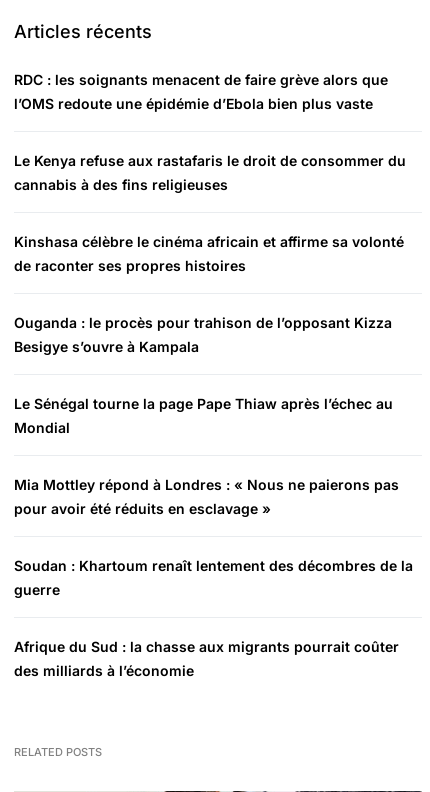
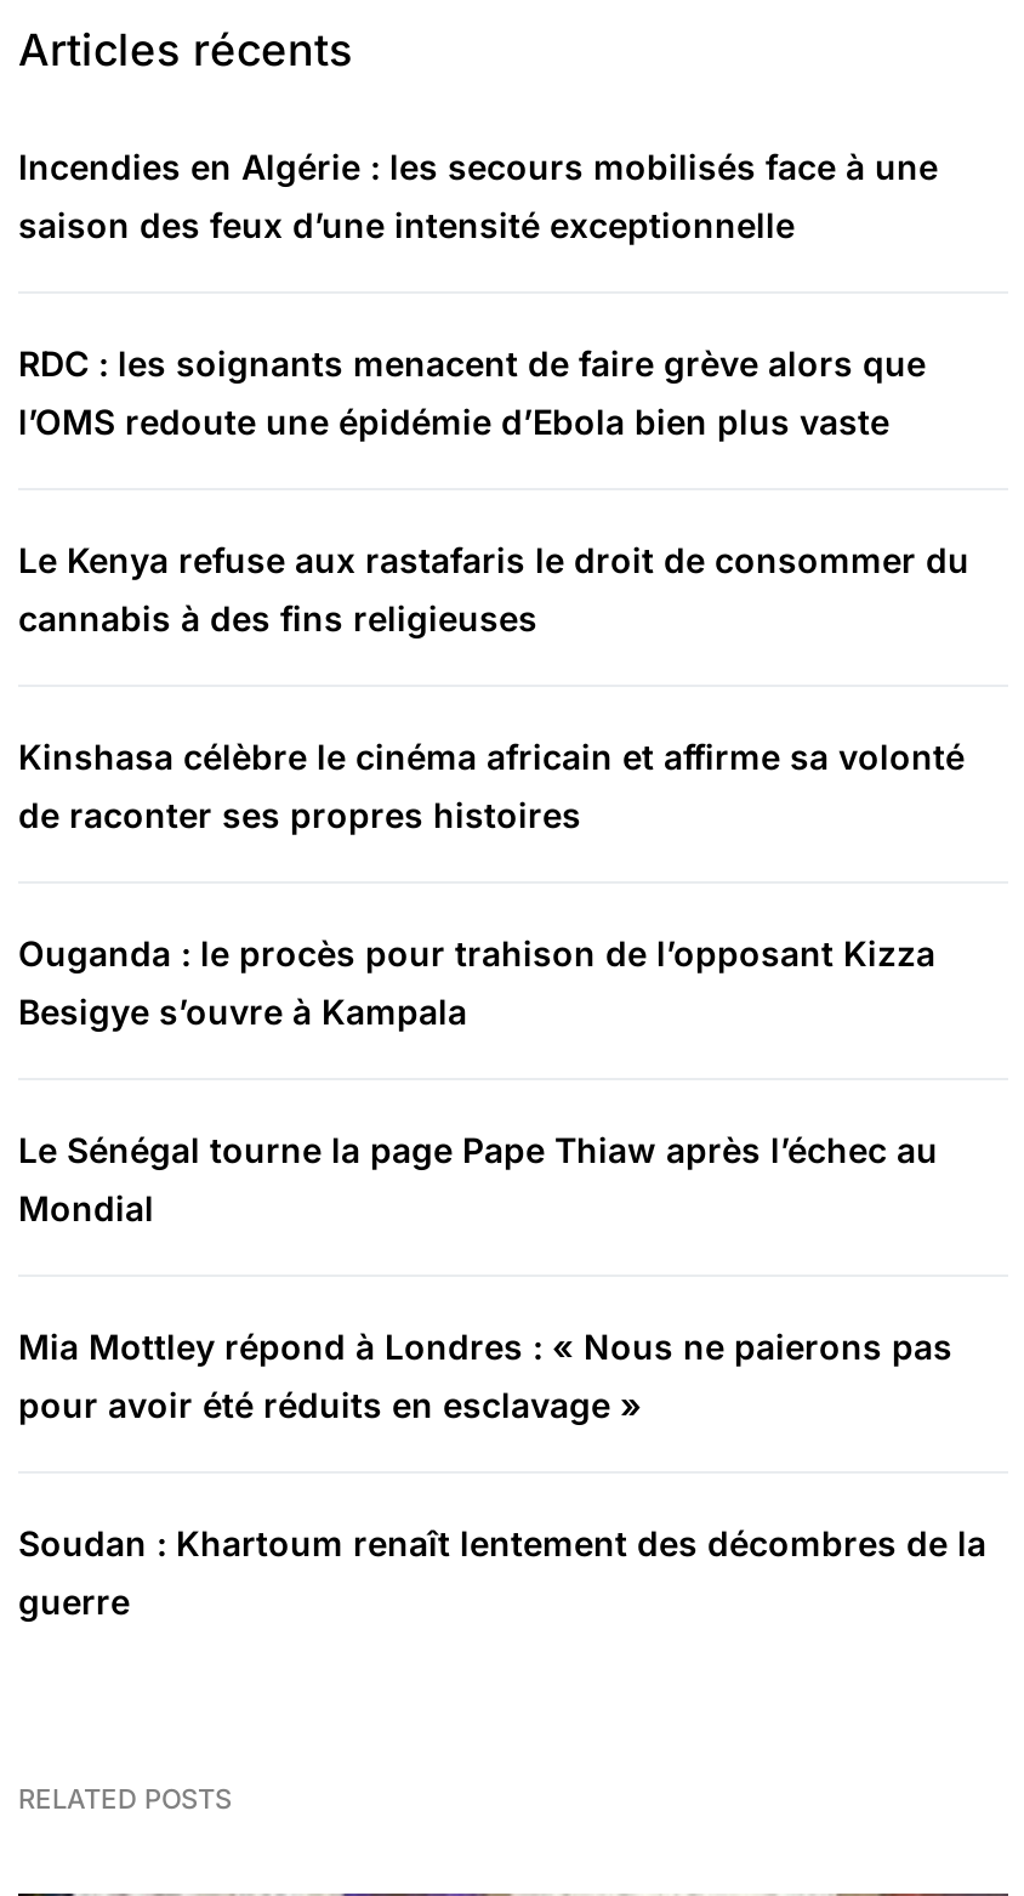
+ Incendies en Algérie : les secours mobilisés face à une
+ saison des feux d’une intensité exceptionnelle

moved down: RDC : les soignants menacent de faire grève alors que | l’OMS redoute une épidémie d’Ebola bien plus vaste | Le Kenya refuse aux rastafaris le droit de consommer du | ... | Soudan : Khartoum renaît lentement des décombres de la | guerre

- Afrique du Sud : la chasse aux migrants pourrait coûter
- des milliards à l’économie
